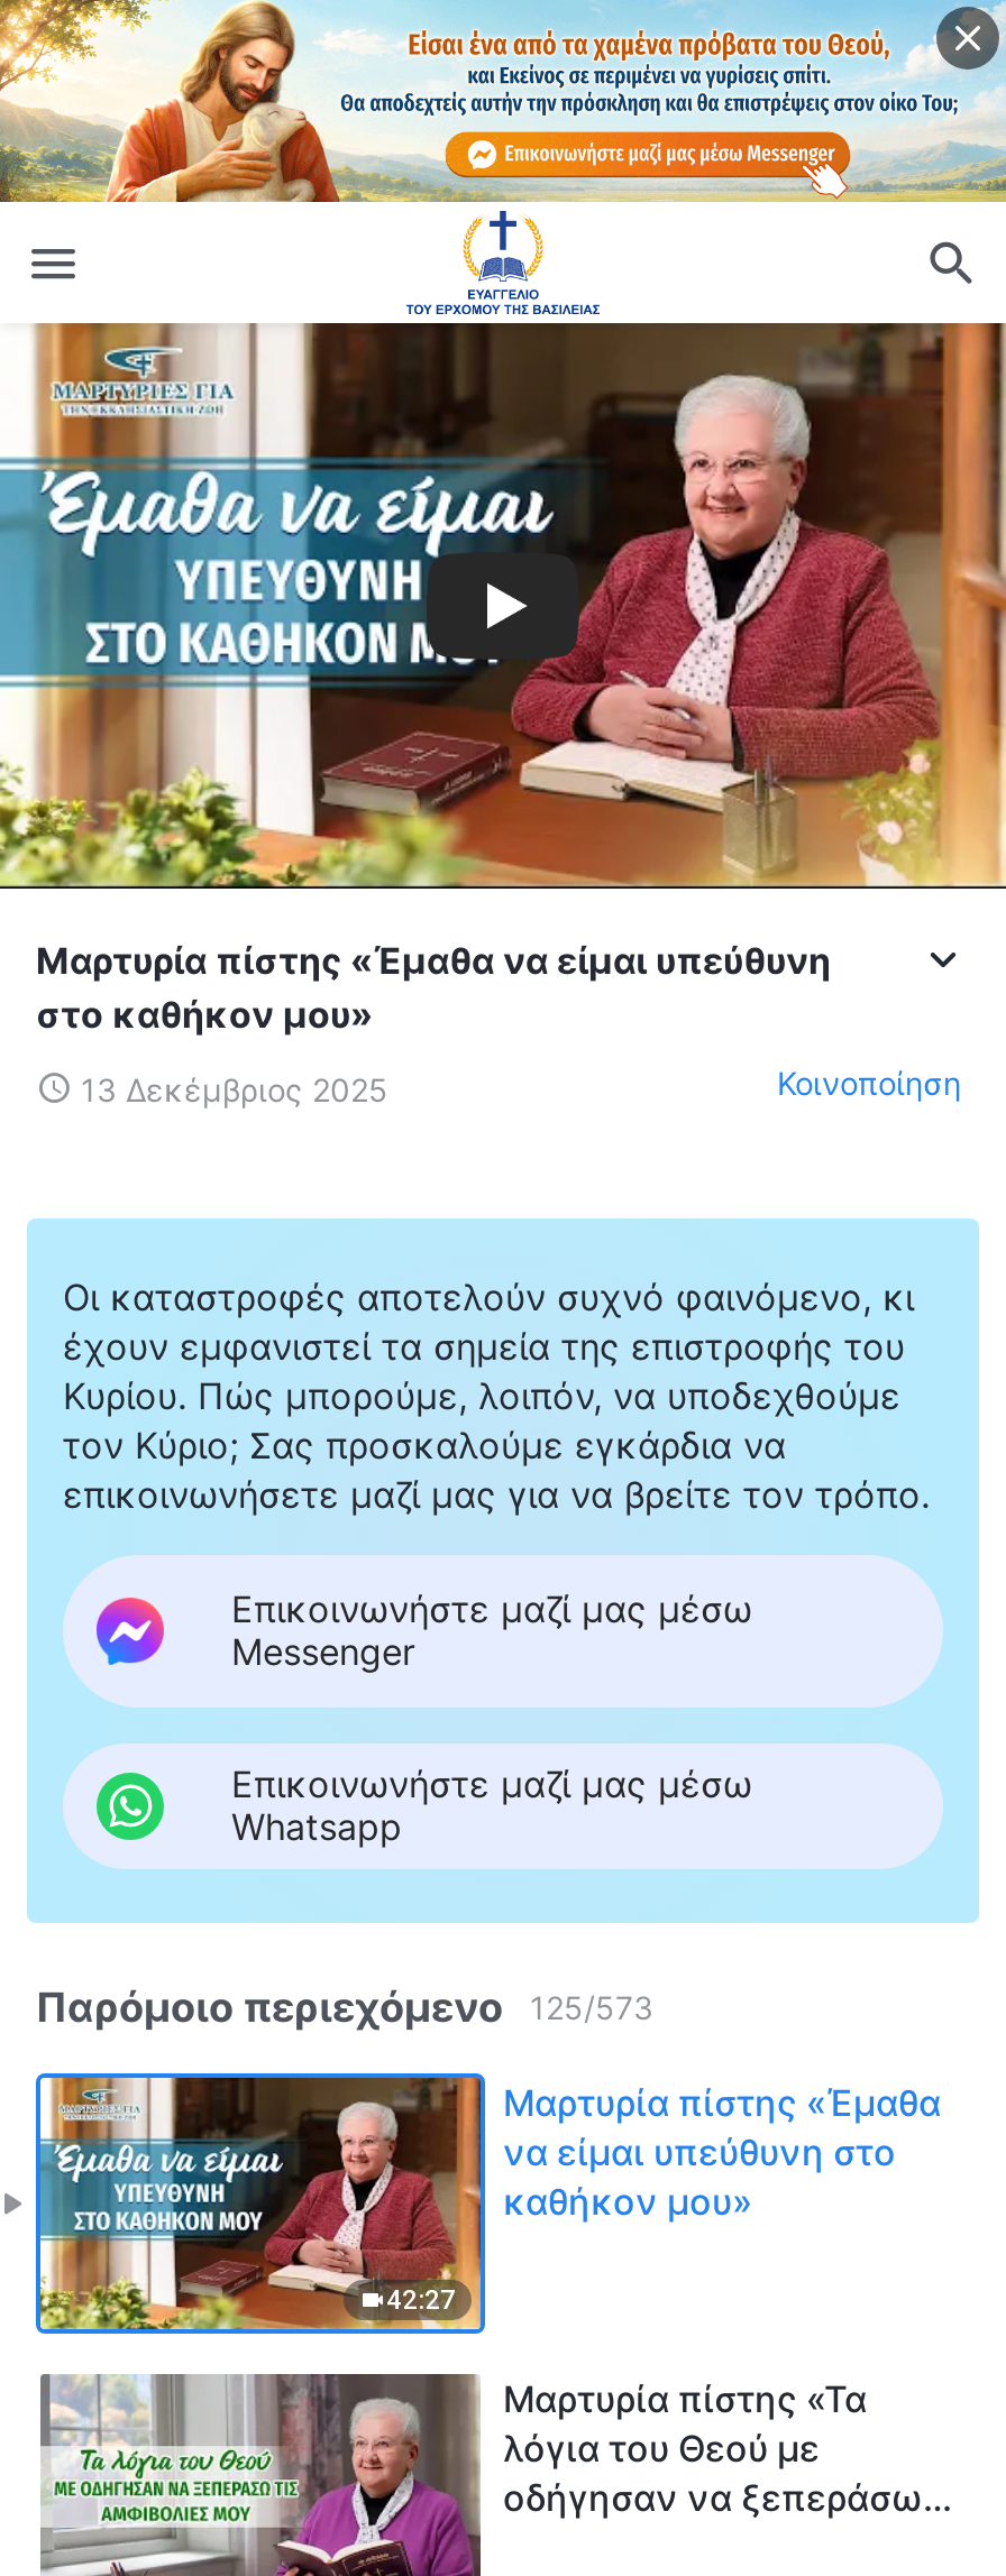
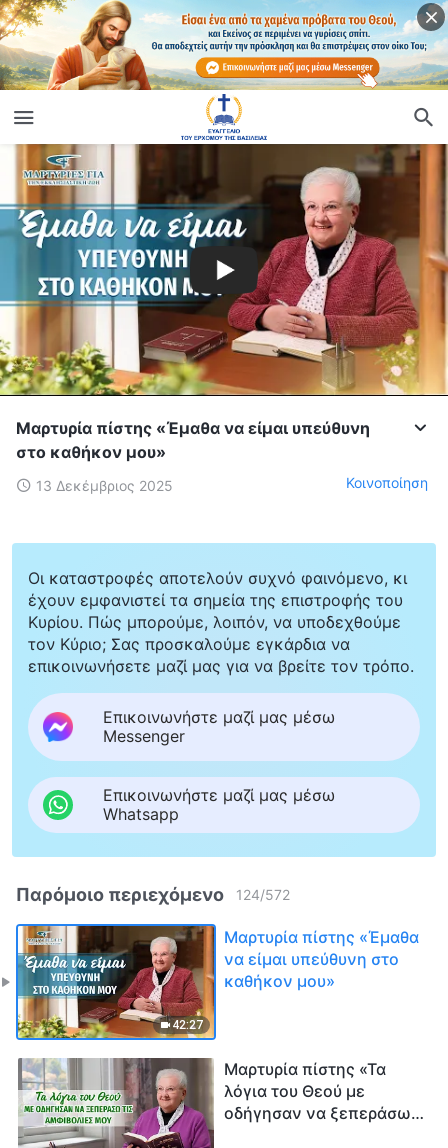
- Παρόμοιο περιεχόμενο 125/573
+ Παρόμοιο περιεχόμενο 124/572
